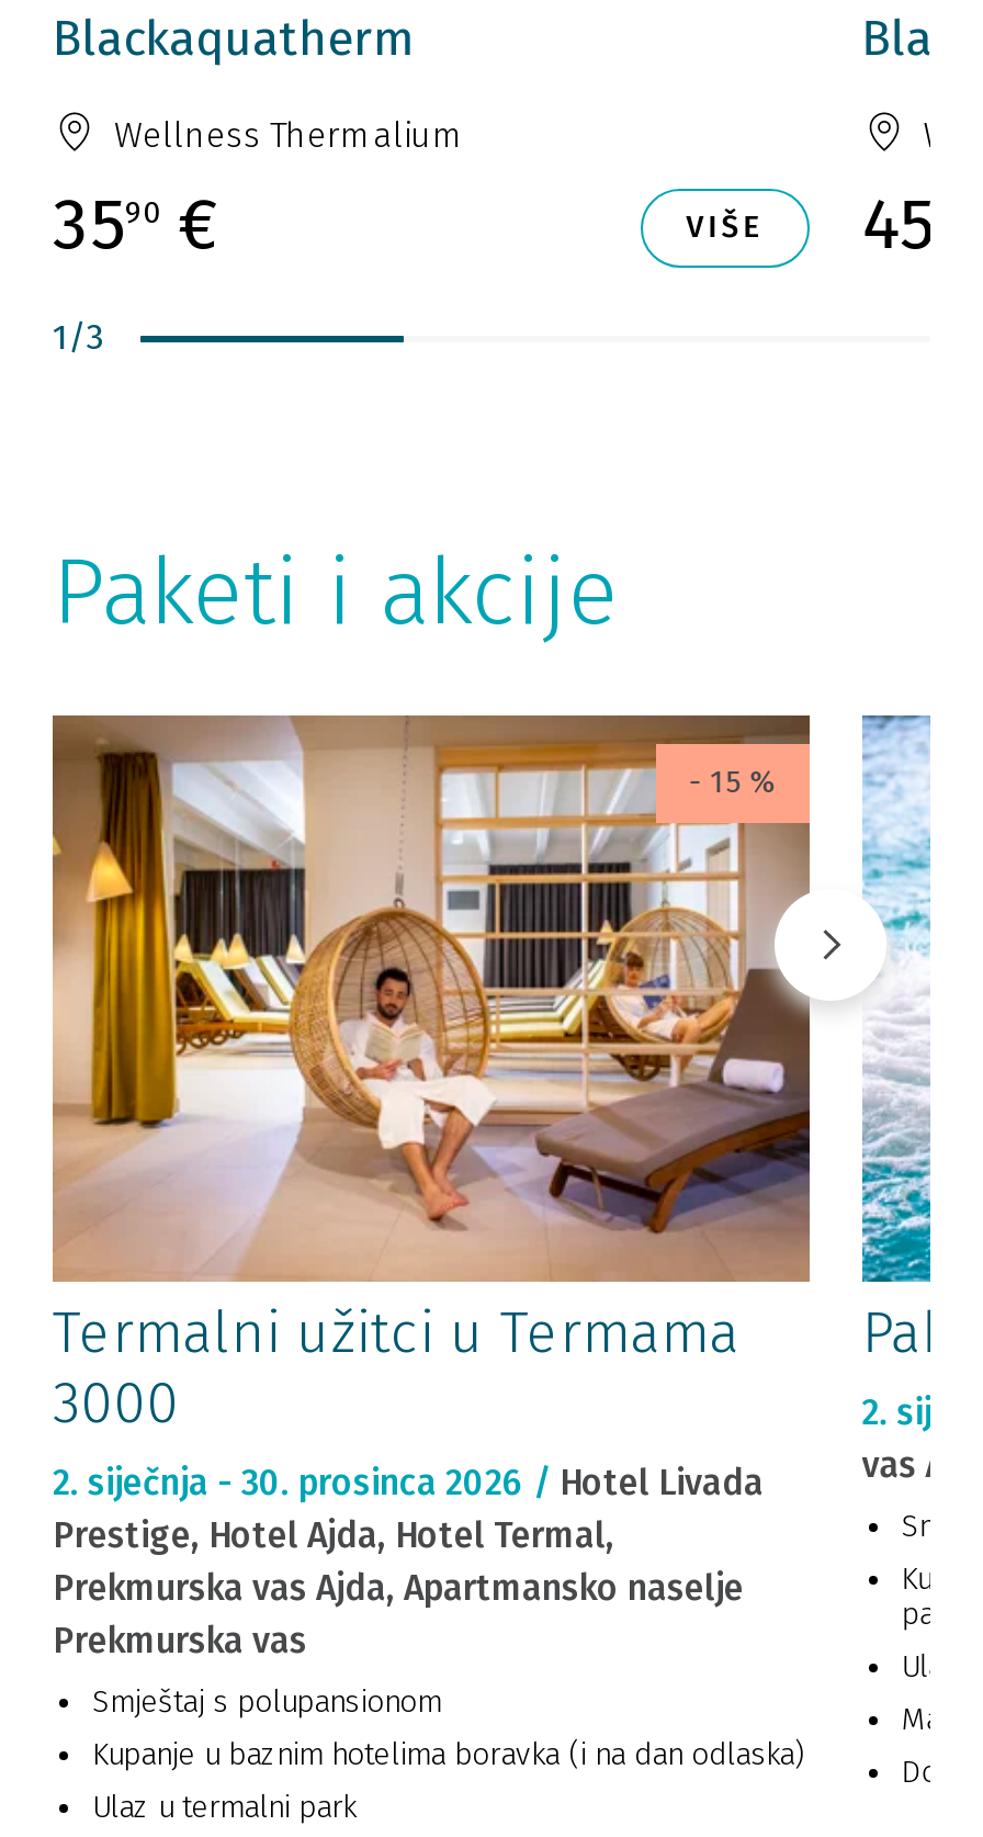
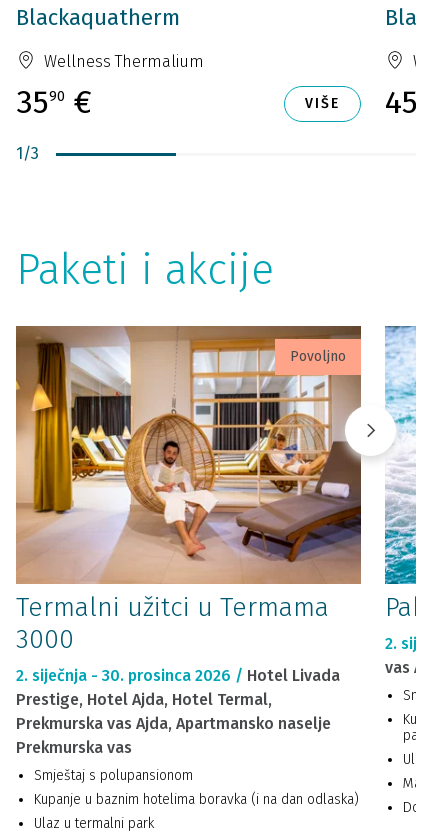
- - 15 %
+ Povoljno
